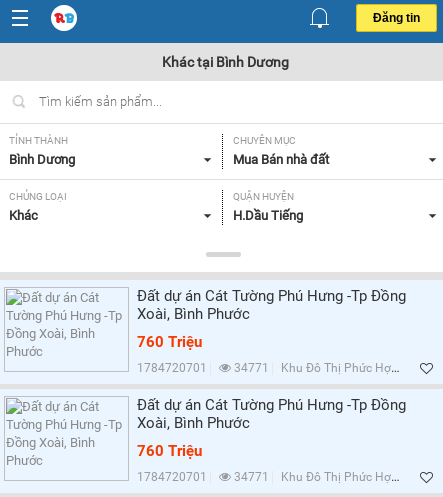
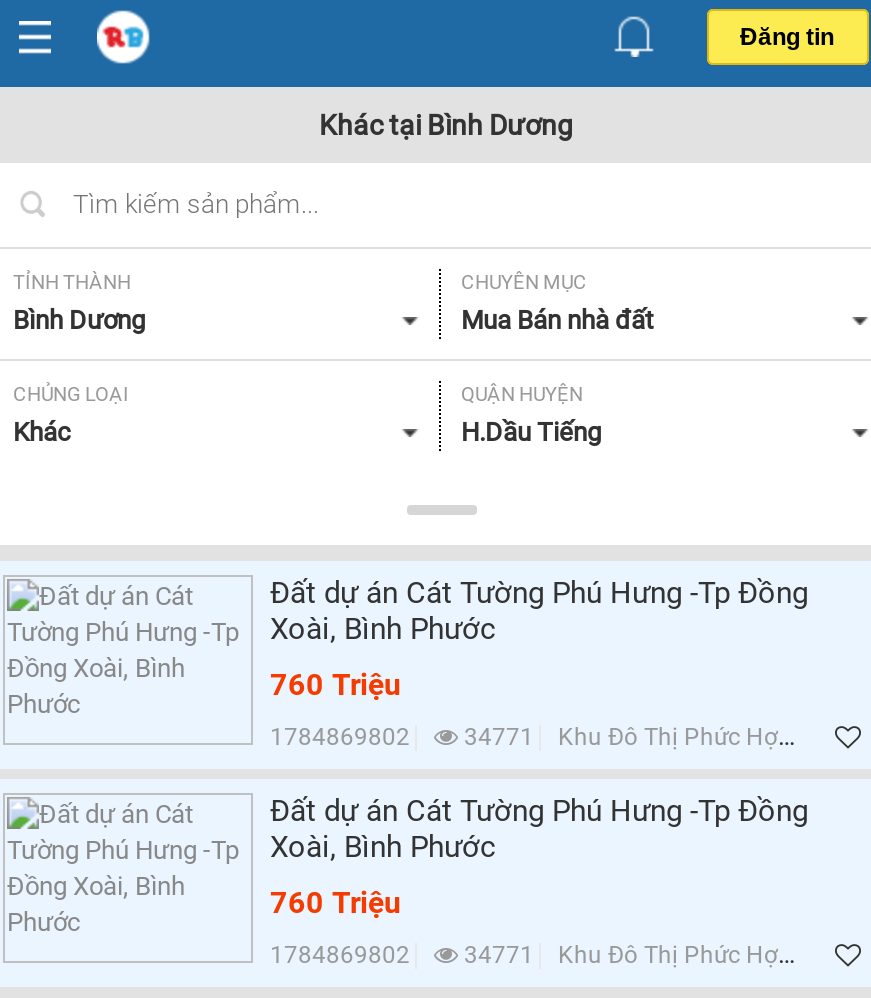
- 1784720701
+ 1784869802

- 1784720701
+ 1784869802
